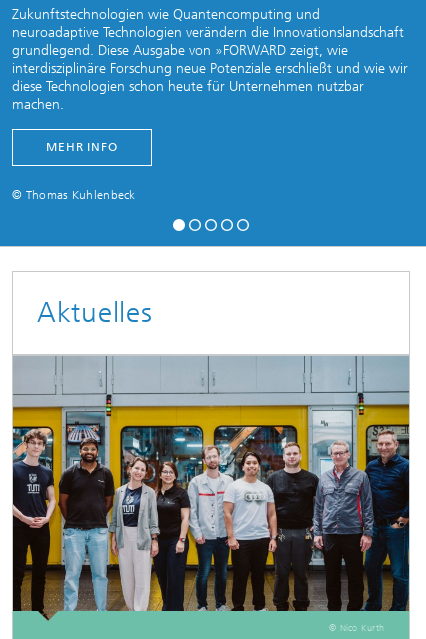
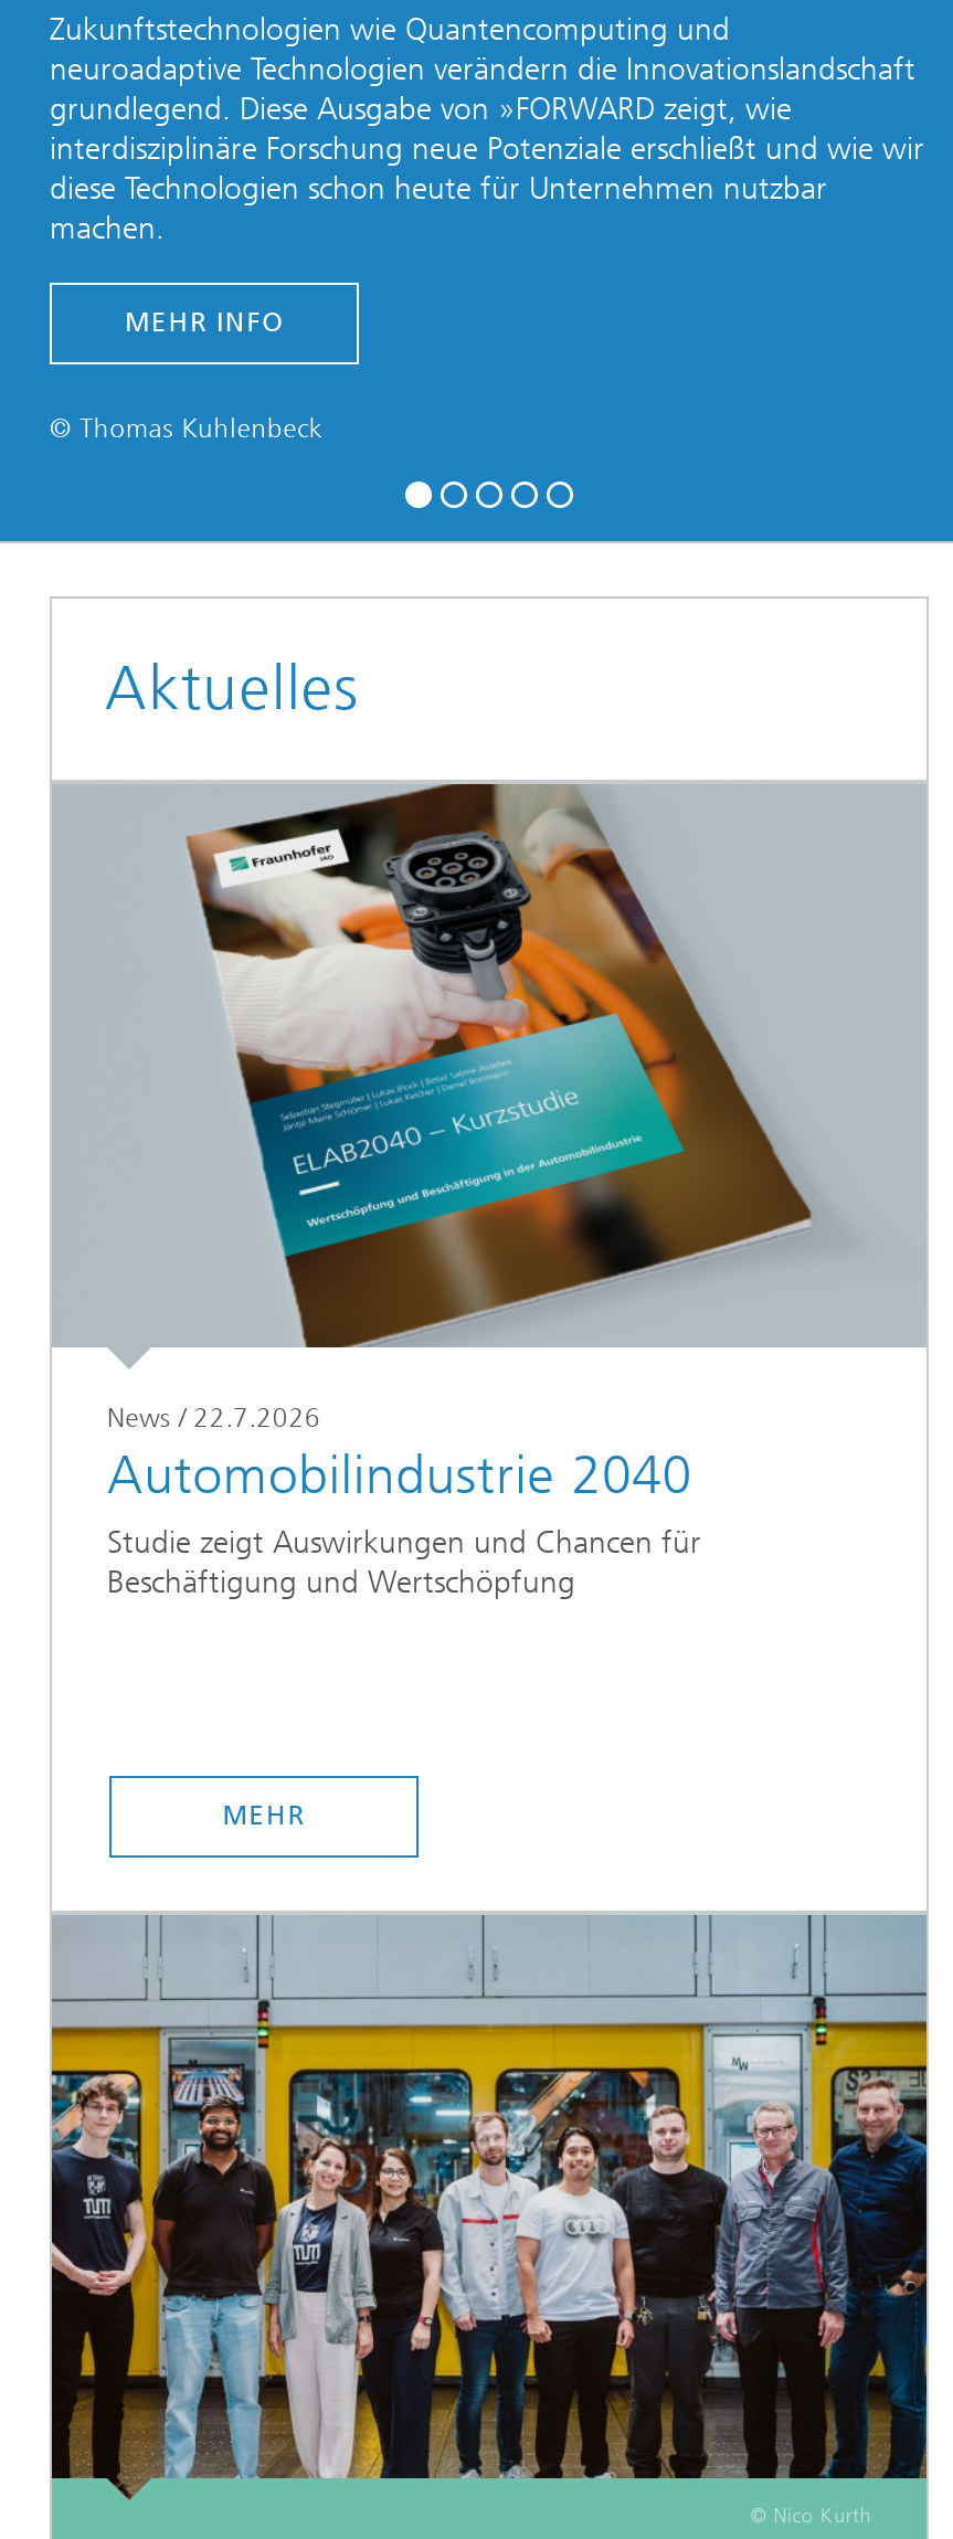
+ [image]
+ News / 22.7.2026
+ Automobilindustrie 2040
+ Studie zeigt Auswirkungen und Chancen für
+ Beschäftigung und Wertschöpfung

+ MEHR
